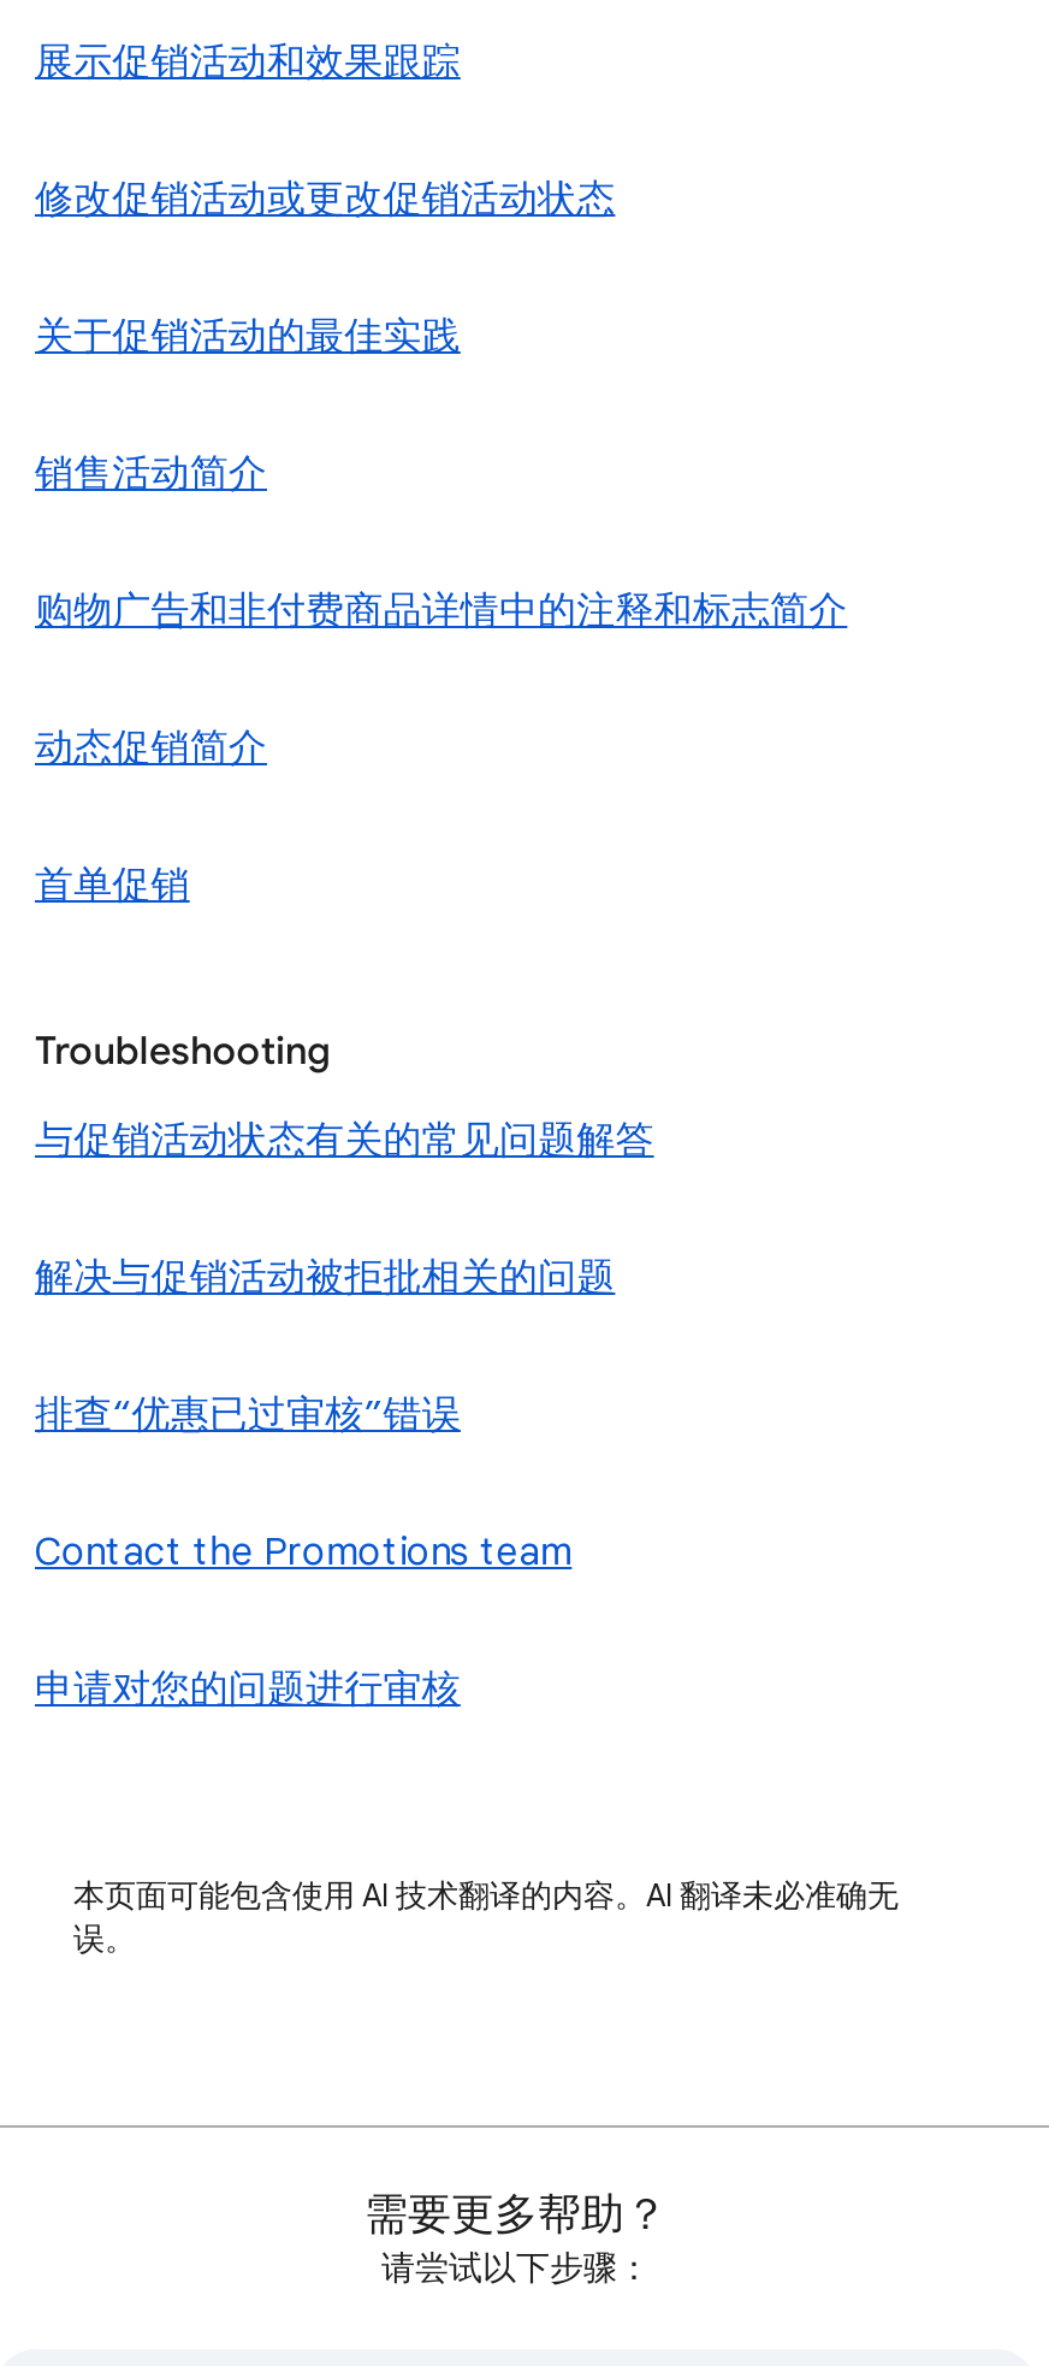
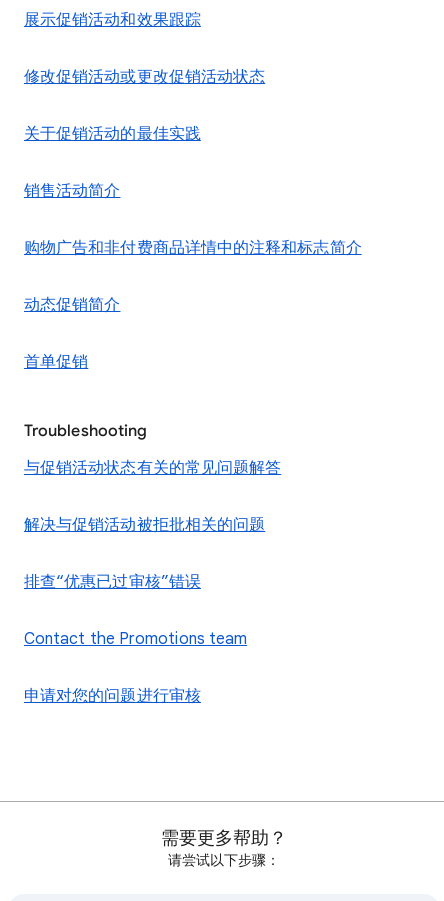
- 本页面可能包含使用 AI 技术翻译的内容。AI 翻译未必准确无
- 误。
